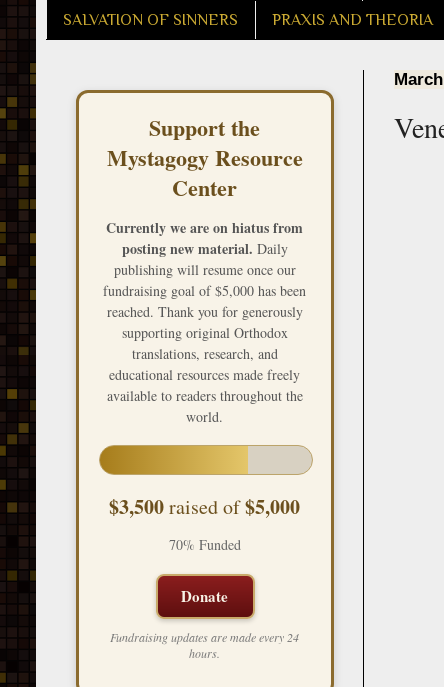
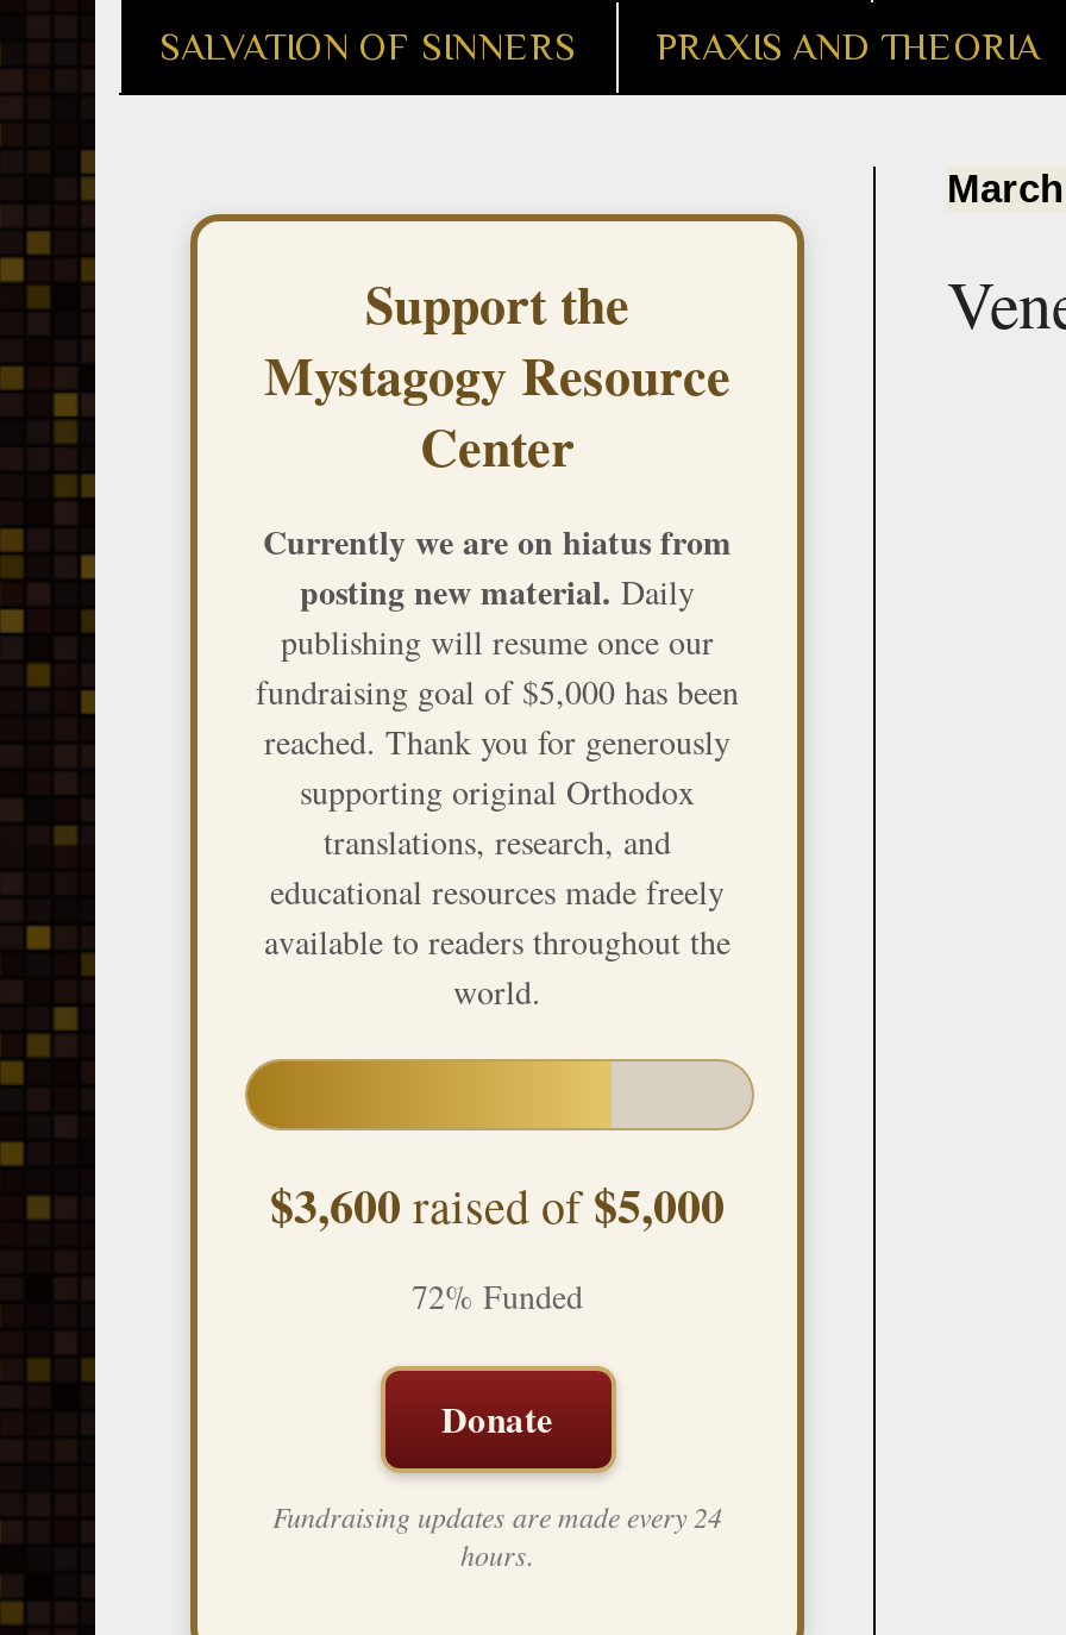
- $3,500 raised of $5,000
+ $3,600 raised of $5,000

- 70% Funded
+ 72% Funded
